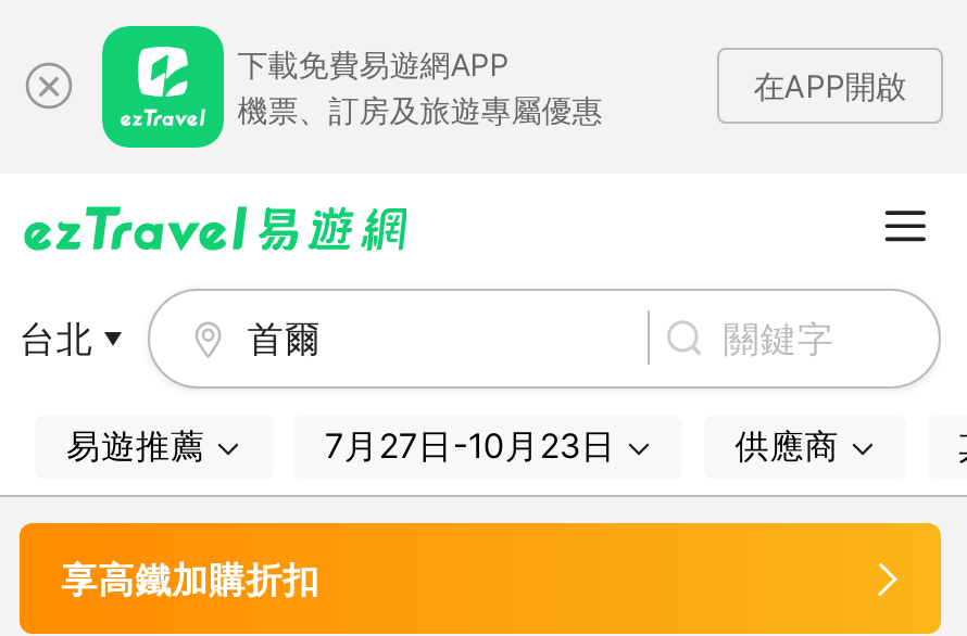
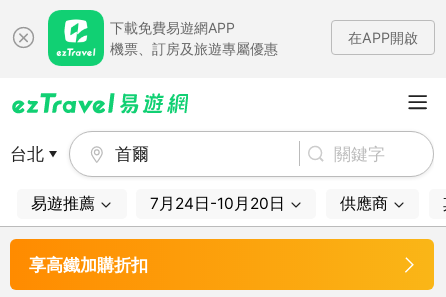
- 7月27日-10月23日
+ 7月24日-10月20日
